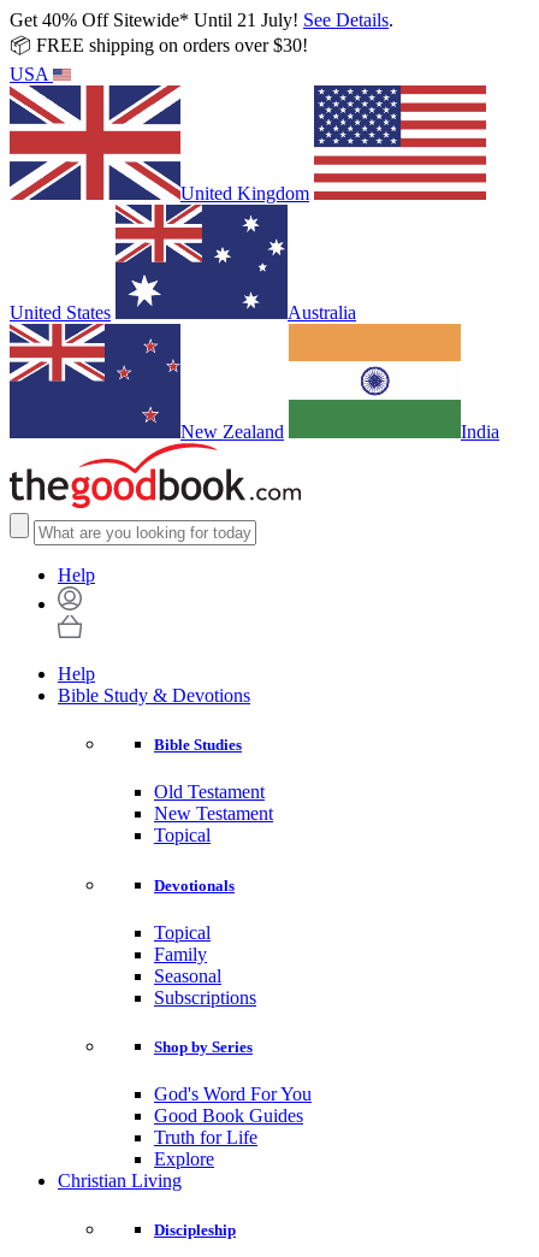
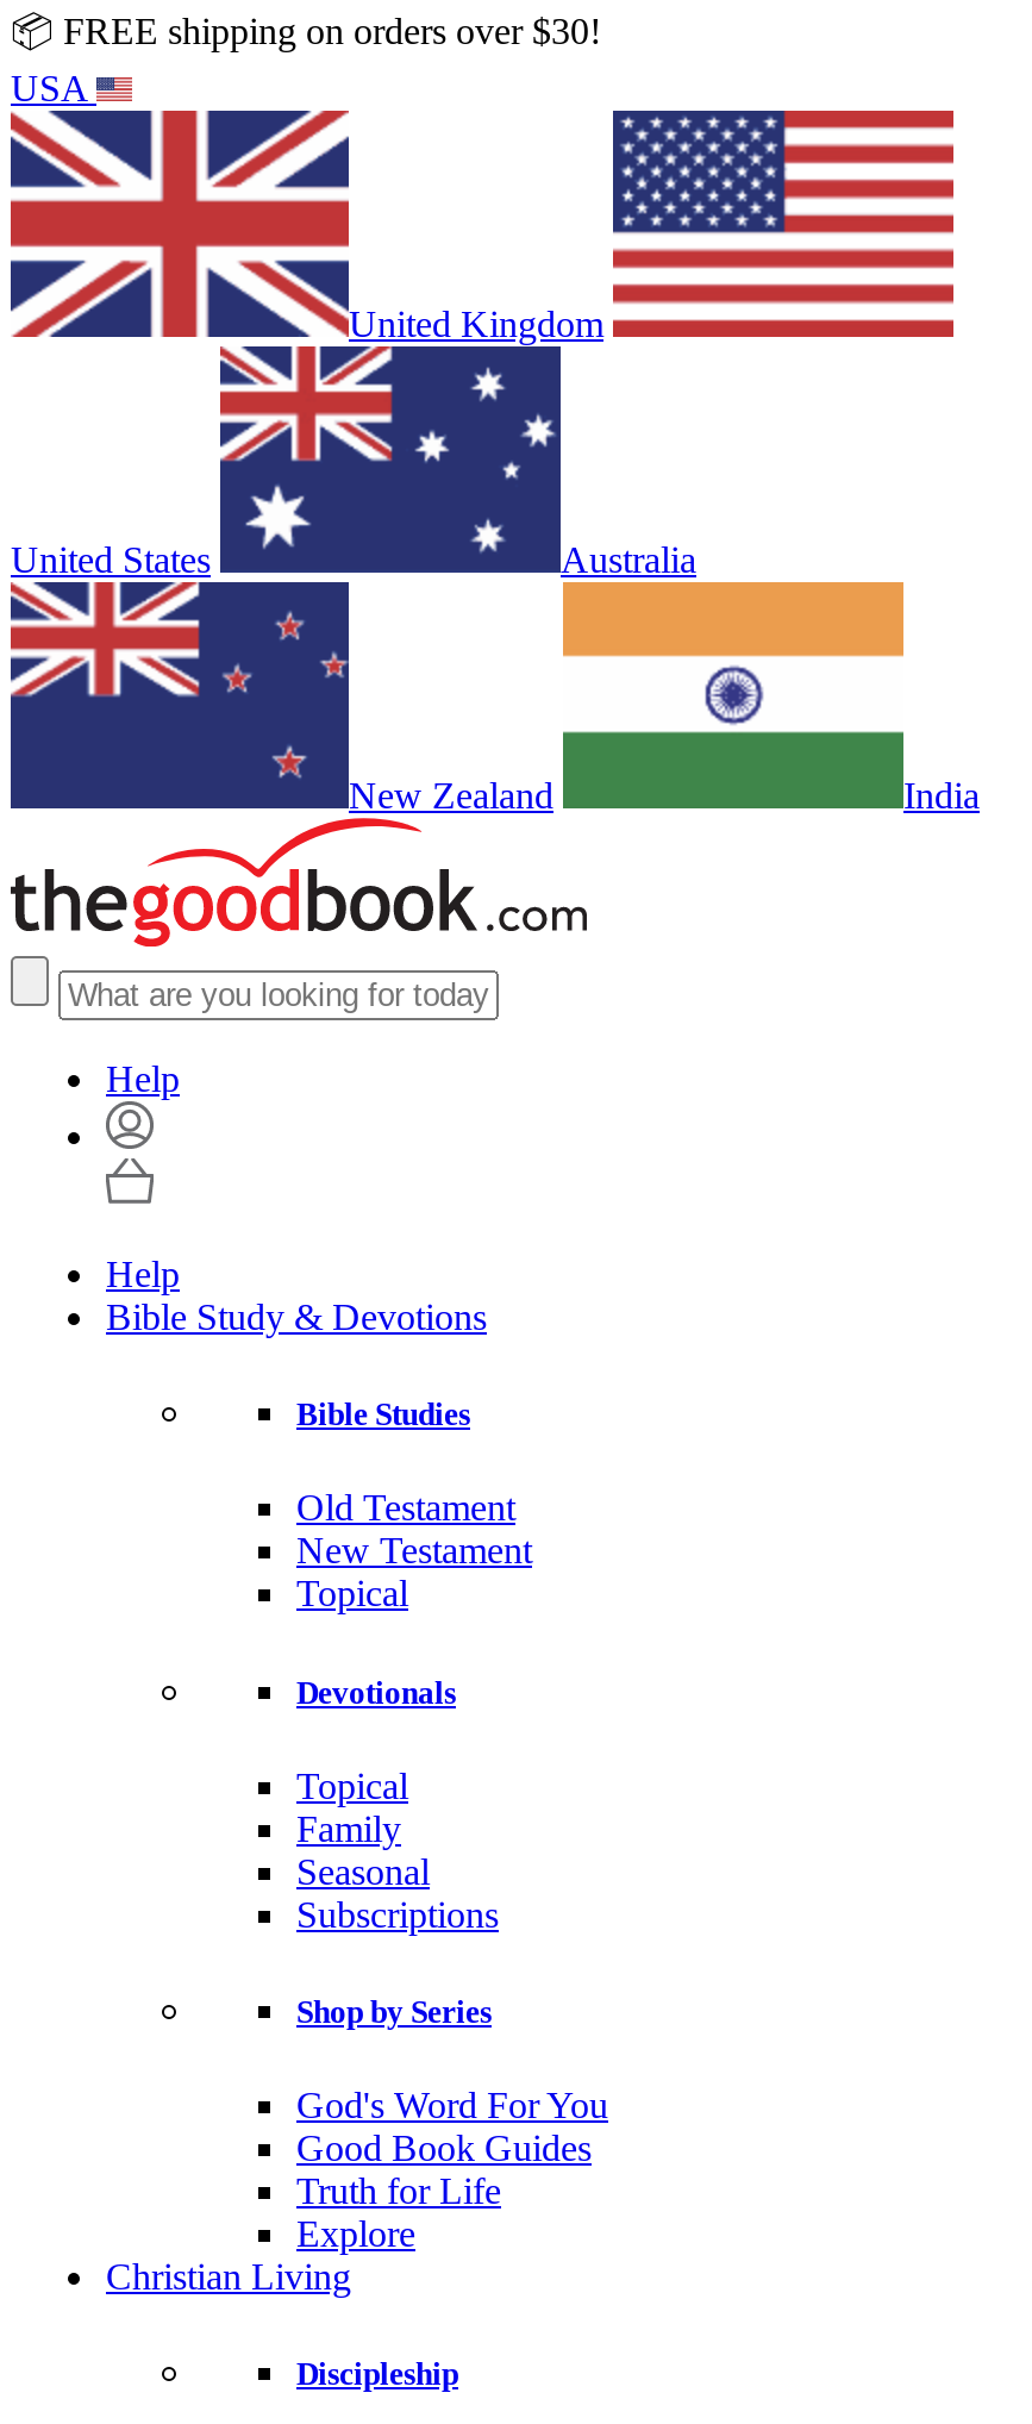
- Get 40% Off Sitewide* Until 21 July! See Details.
